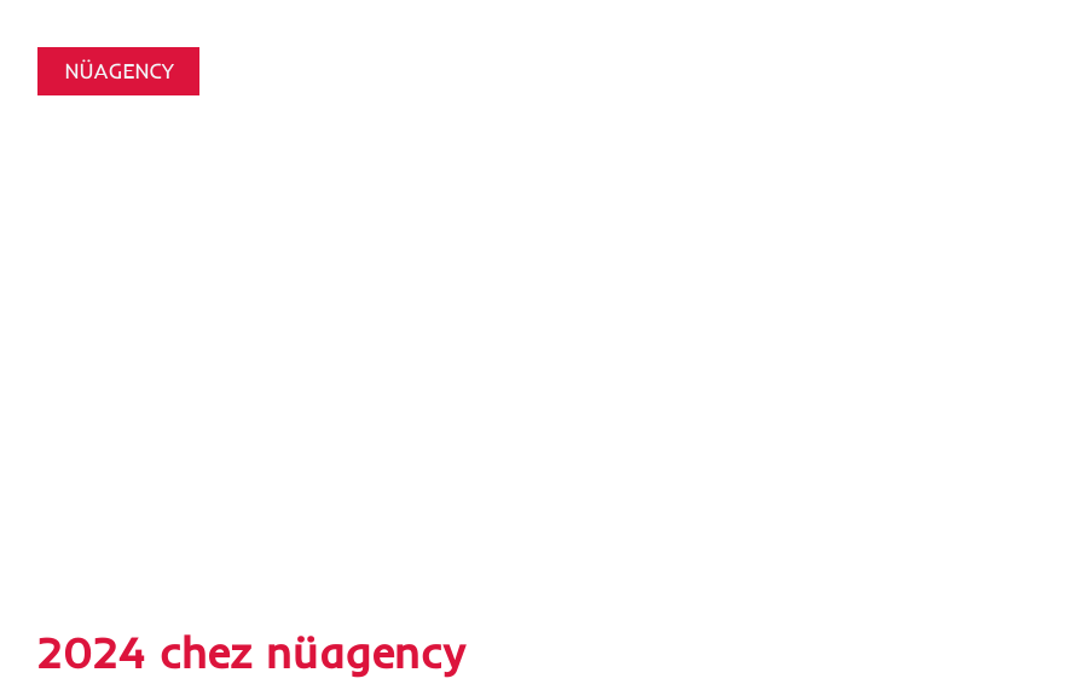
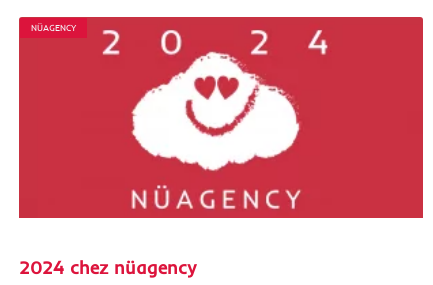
+ [image]
